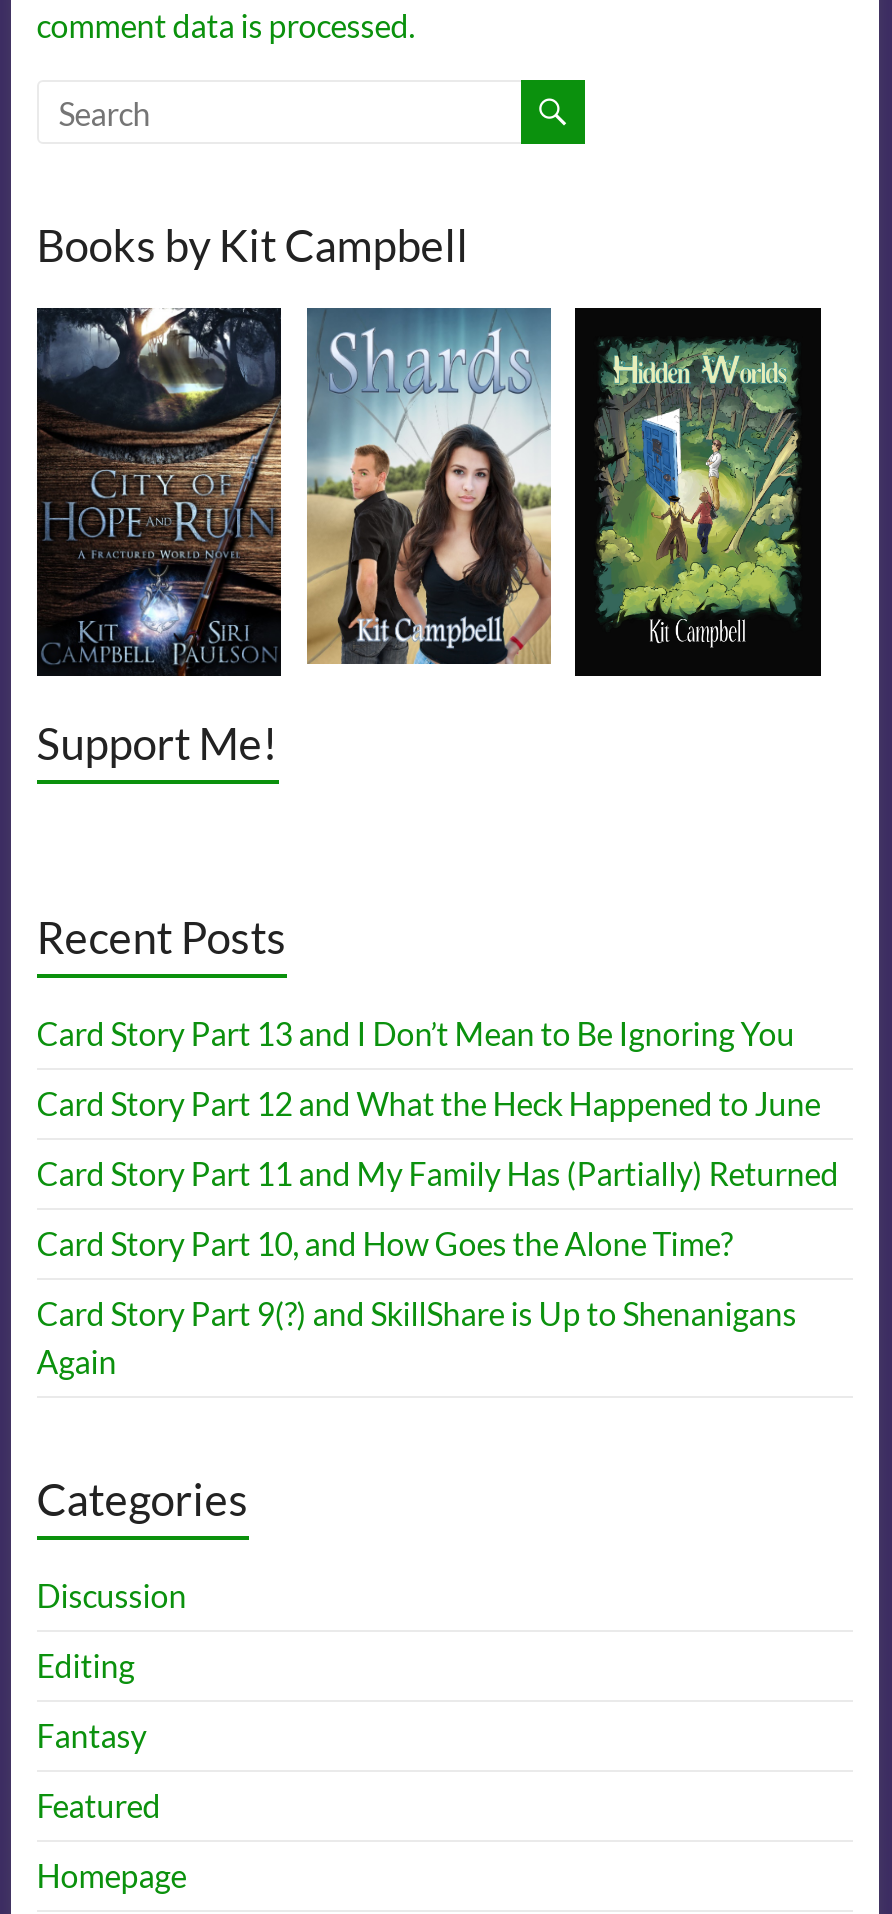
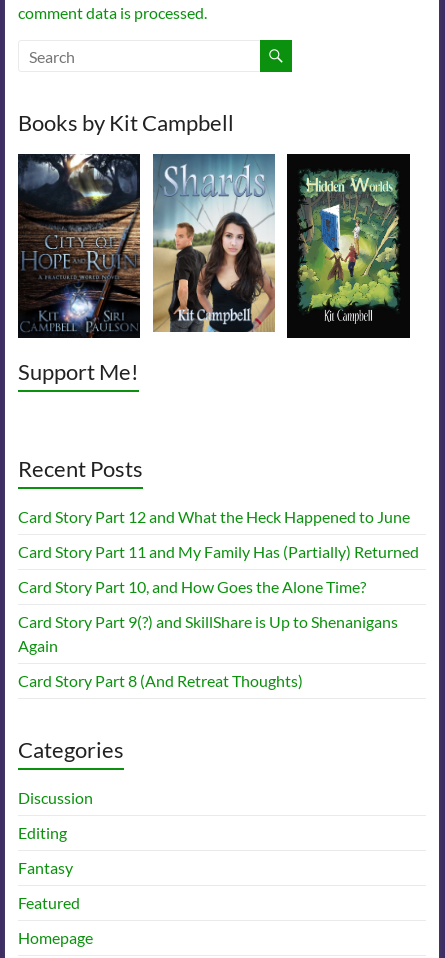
- Card Story Part 13 and I Don’t Mean to Be Ignoring You

moved up: Card Story Part 12 and What the Heck Happened to June | Card Story Part 11 and My Family Has (Partially) Returned | Card Story Part 10, and How Goes the Alone Time? | Card Story Part 9(?) and SkillShare is Up to Shenanigans | Again

+ Card Story Part 8 (And Retreat Thoughts)
